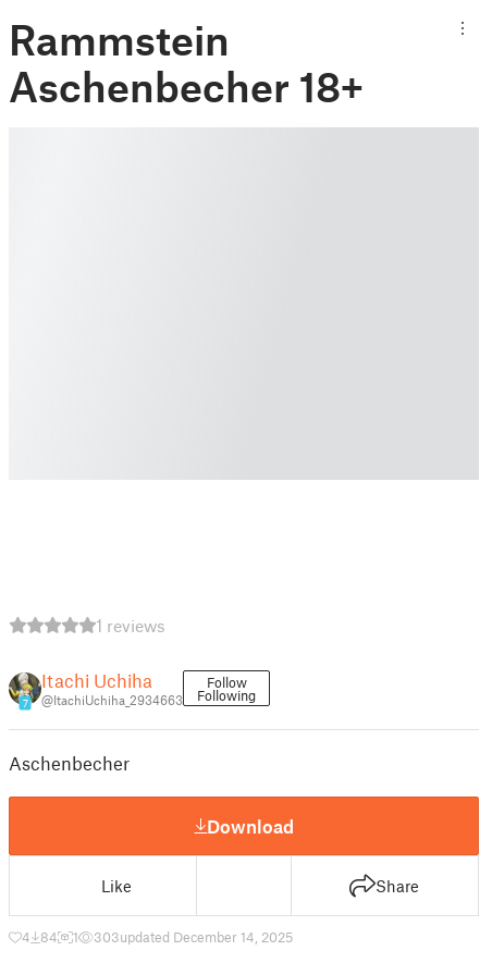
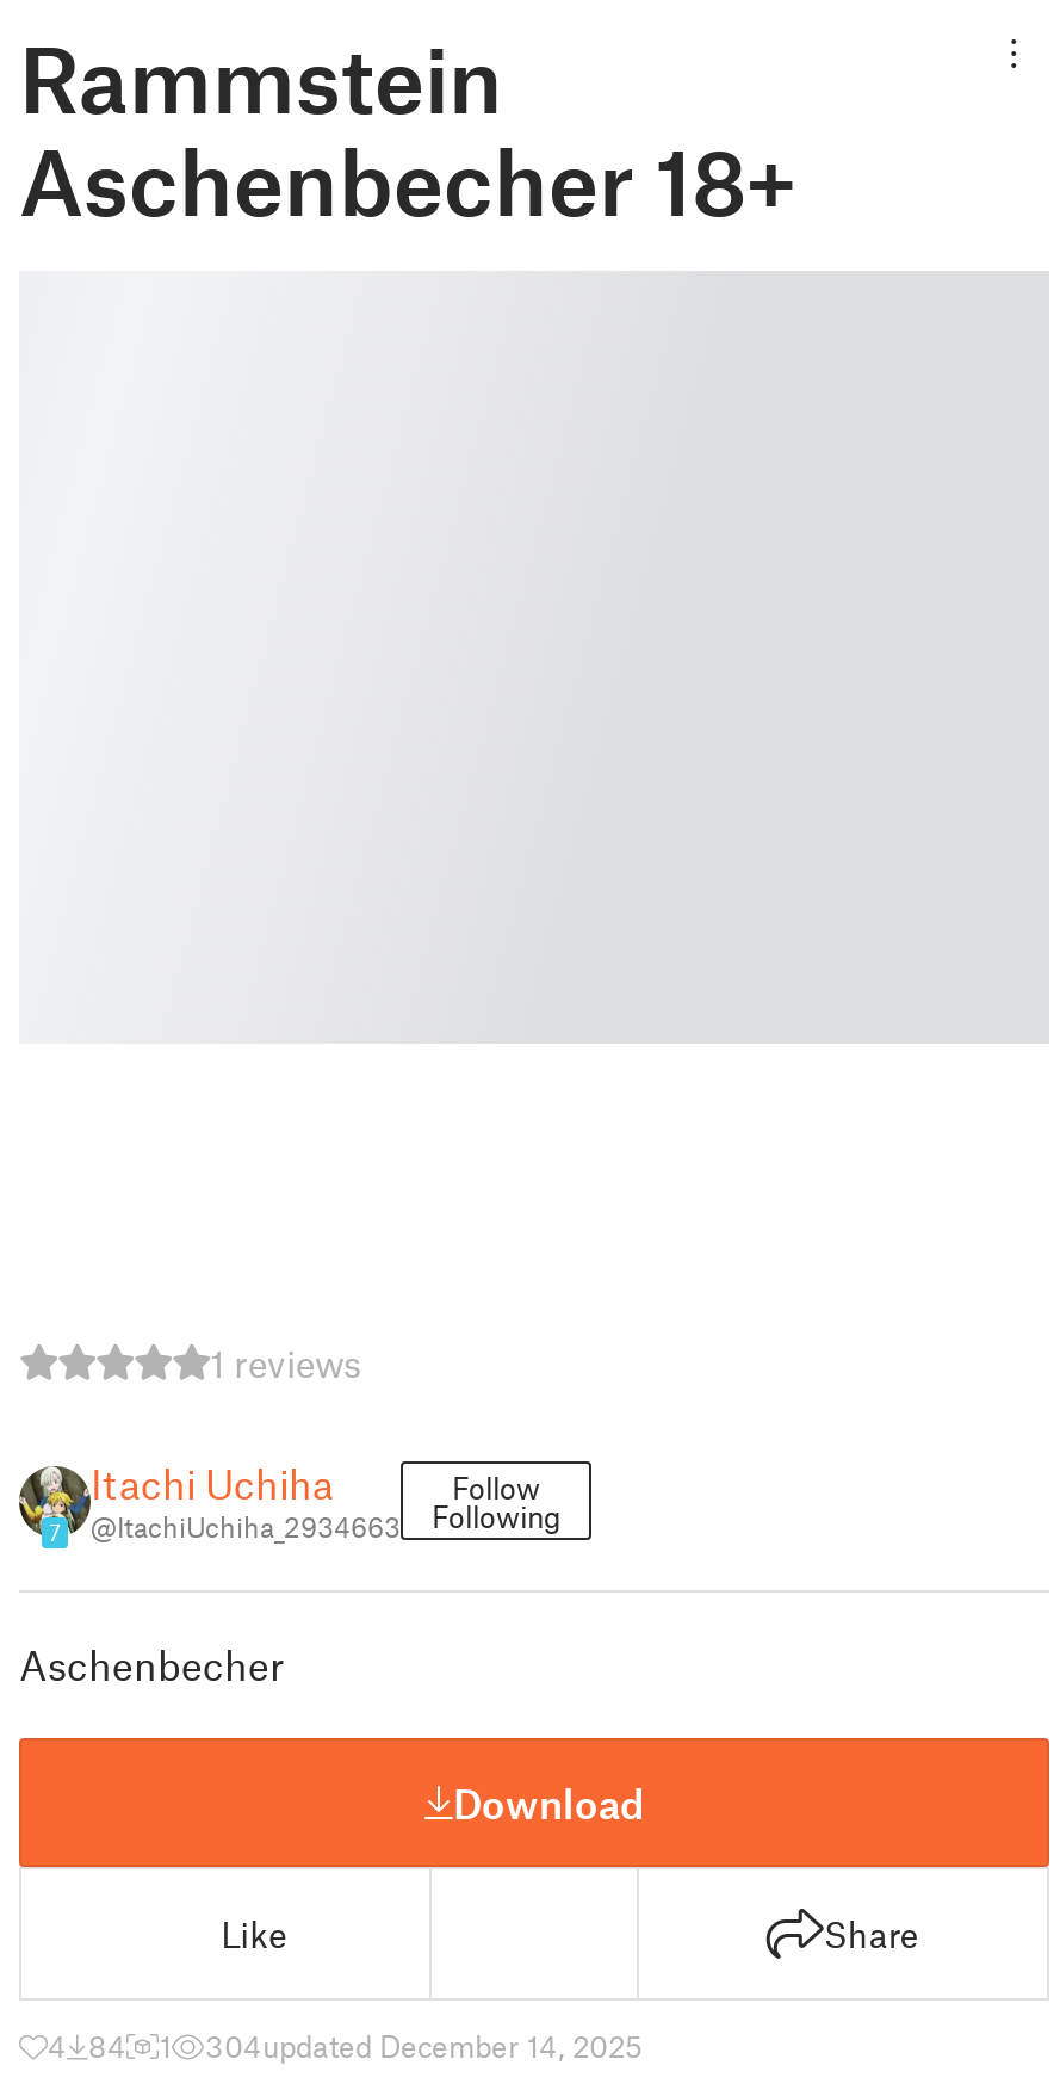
- 303updated December 14, 2025
+ 304updated December 14, 2025
